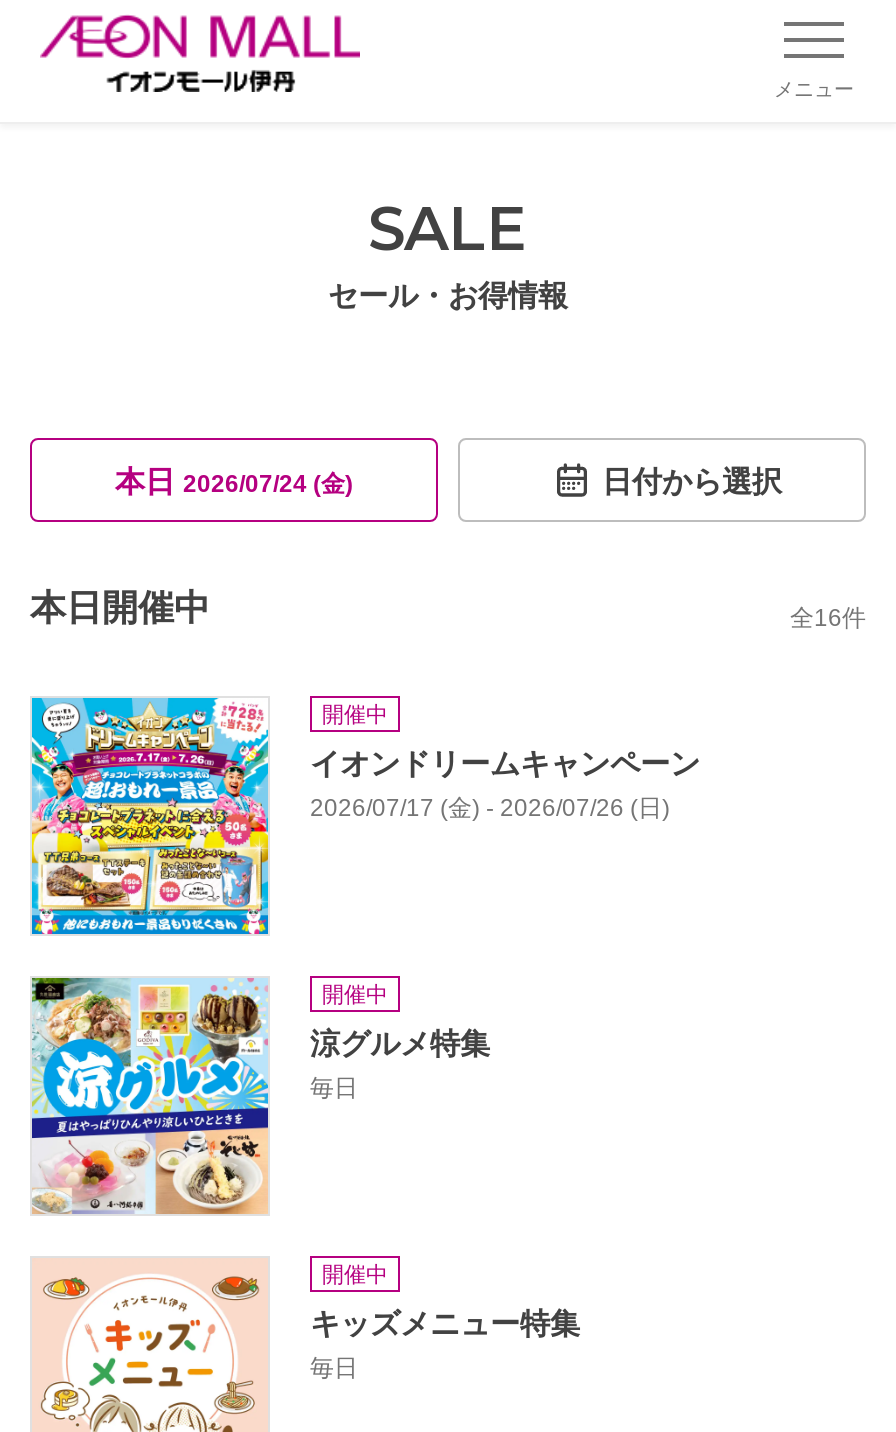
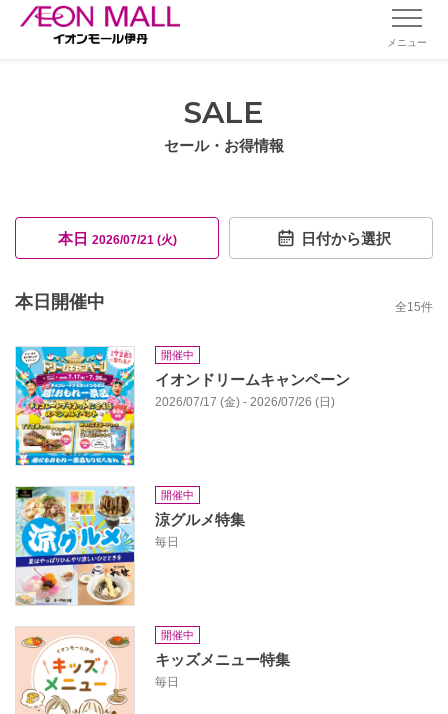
- 本日2026/07/24 (金)
+ 本日2026/07/21 (火)

- 全16件
+ 全15件
